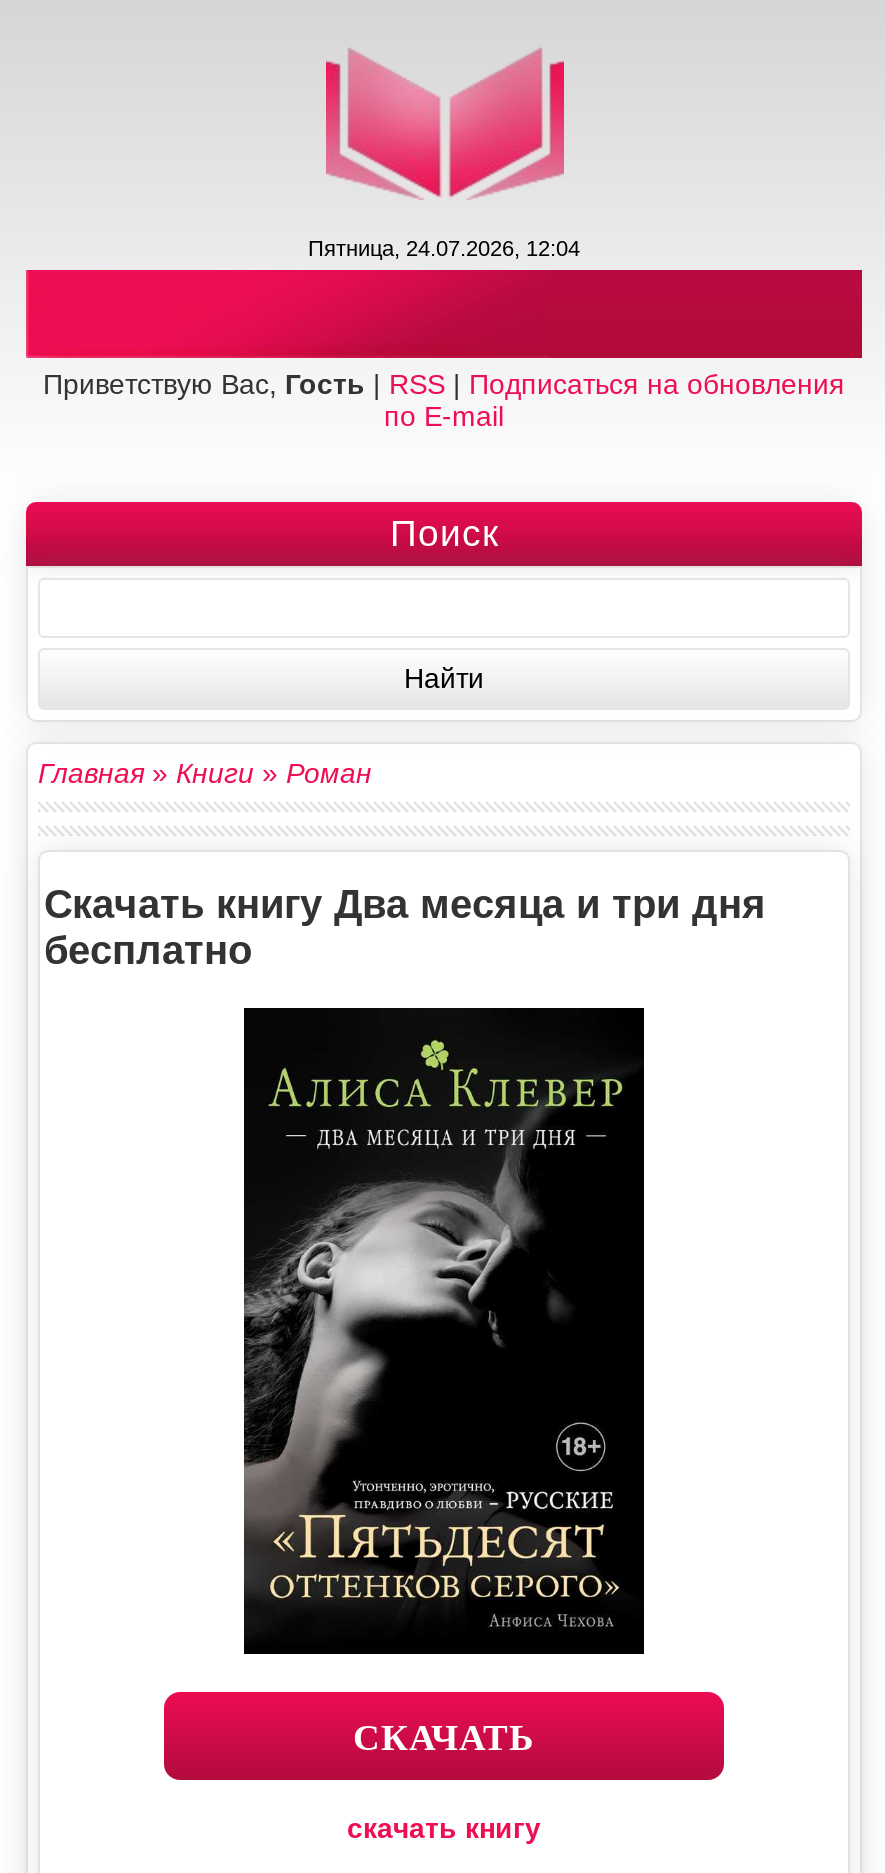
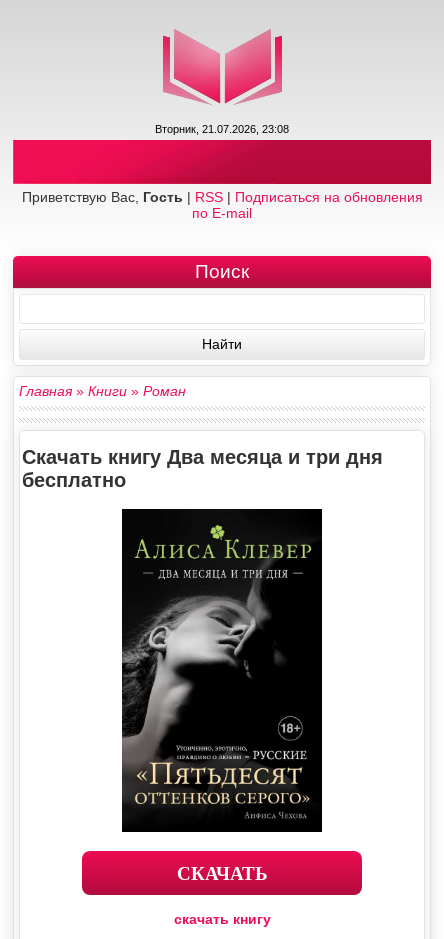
- Пятница, 24.07.2026, 12:04
+ Вторник, 21.07.2026, 23:08
